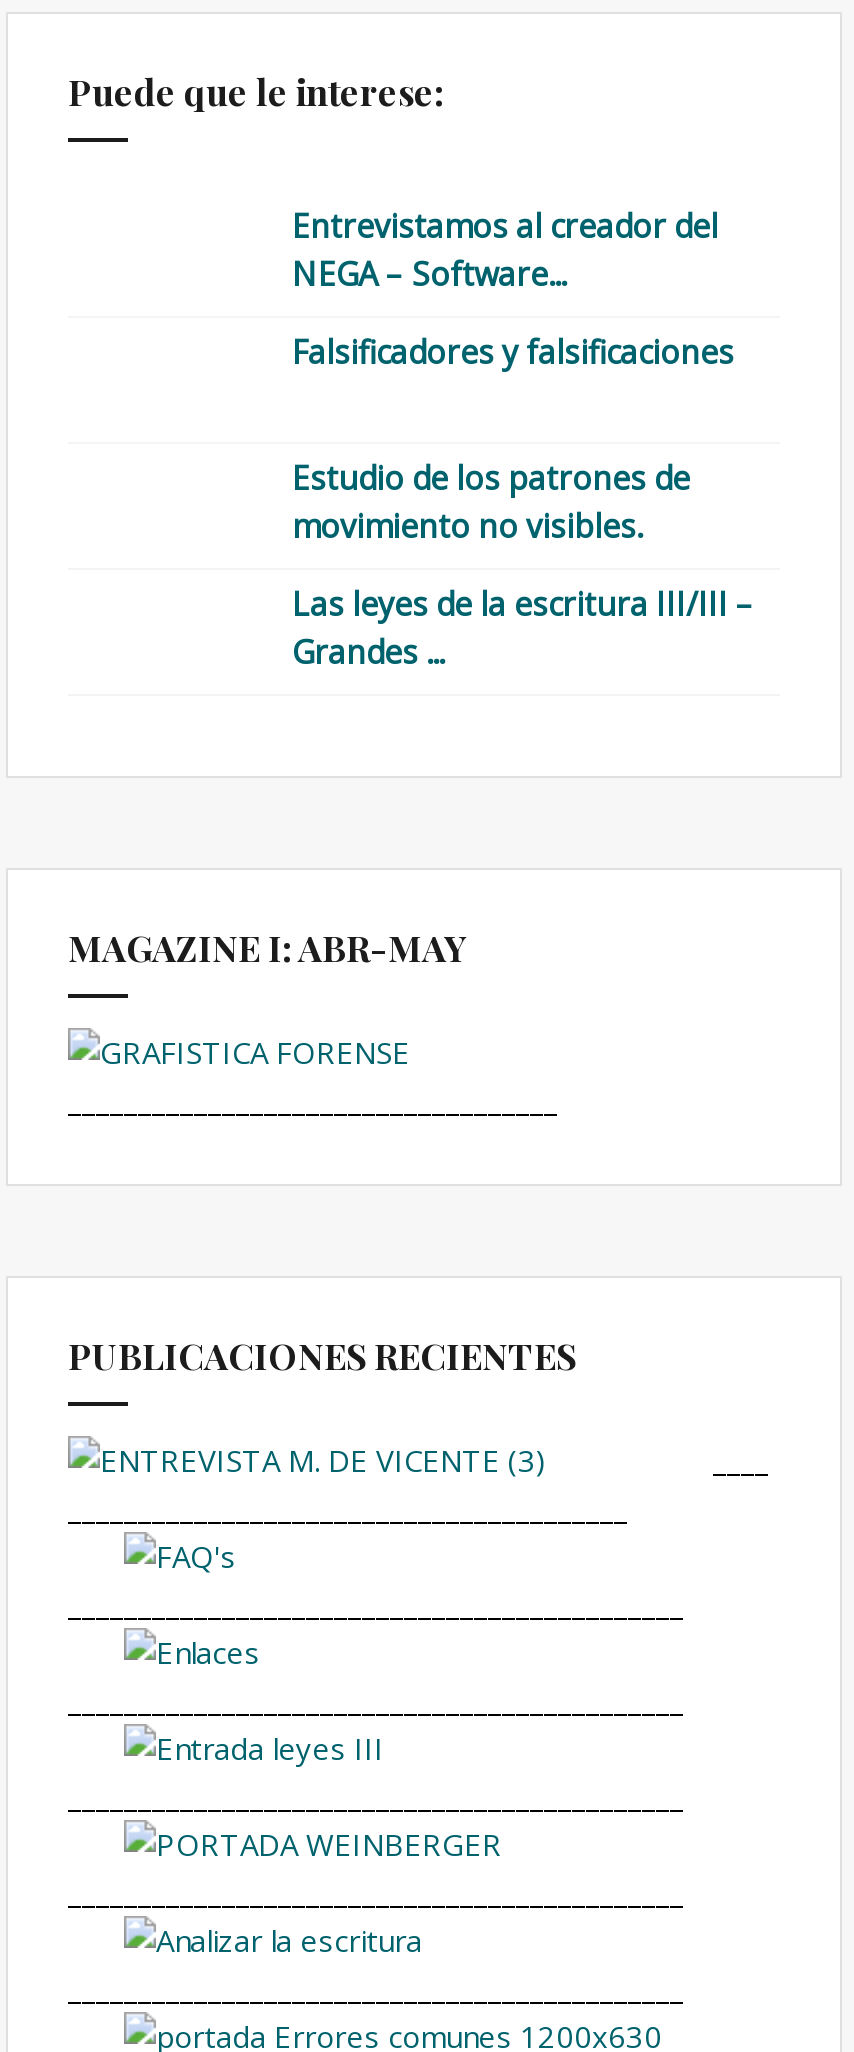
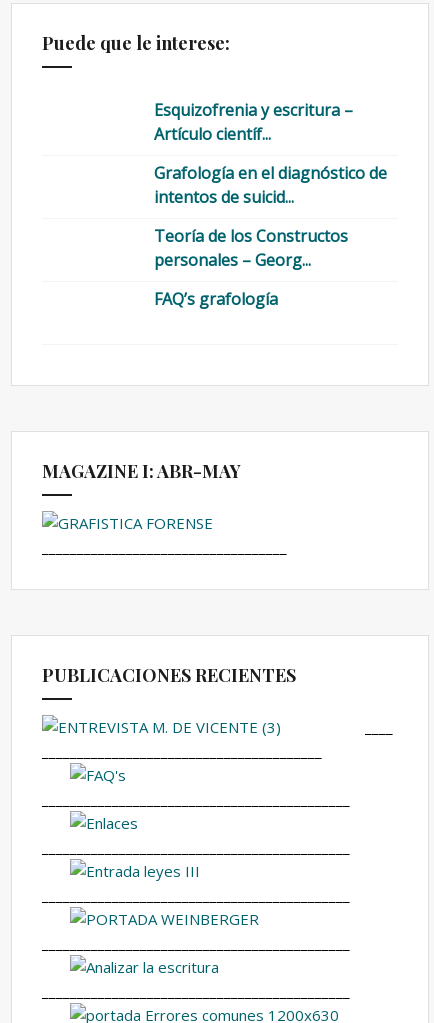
- Entrevistamos al creador del
- NEGA – Software...
+ Esquizofrenia y escritura –
+ Artículo científ...

- Falsificadores y falsificaciones
+ Grafología en el diagnóstico de
+ intentos de suicid...

- Estudio de los patrones de
- movimiento no visibles.
+ Teoría de los Constructos
+ personales – Georg...

- Las leyes de la escritura III/III –
- Grandes ...
+ FAQ’s grafología
